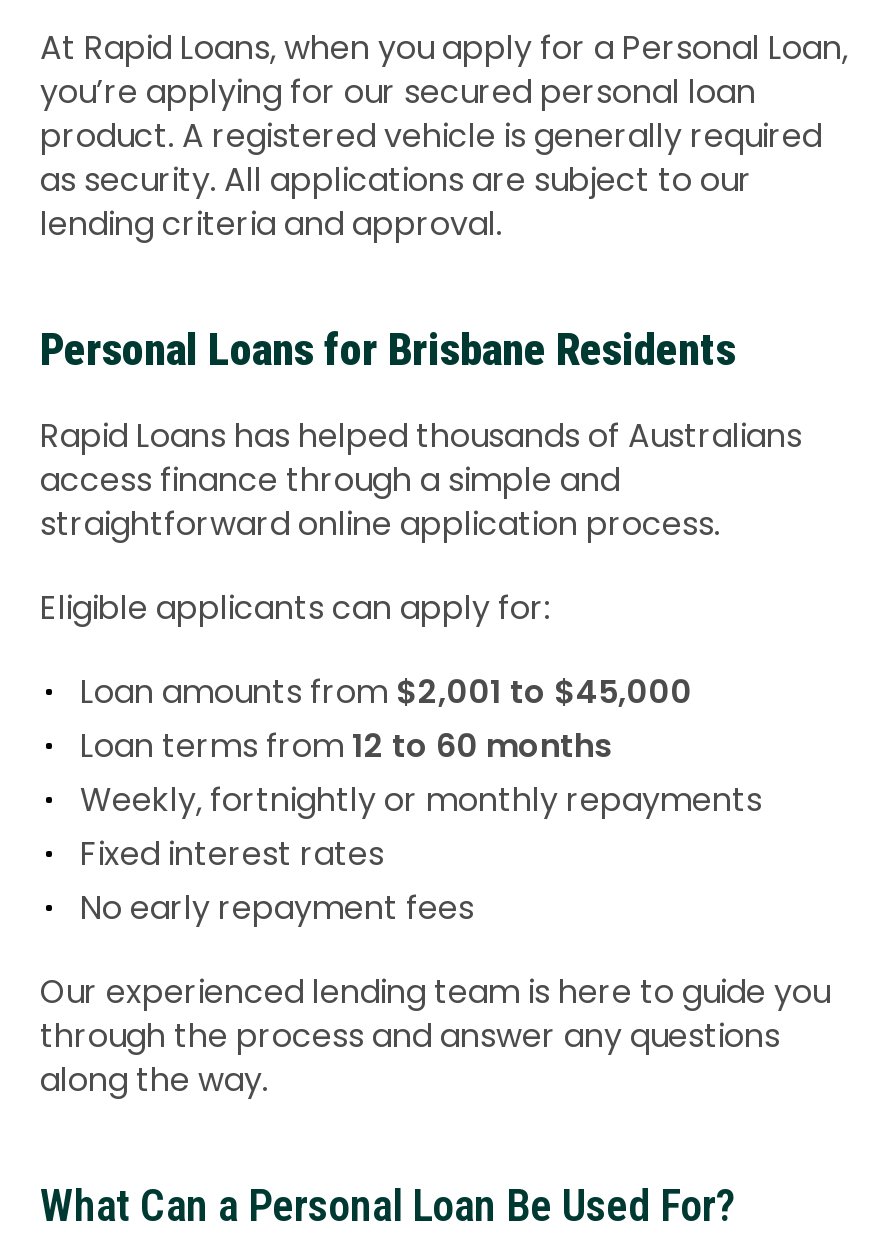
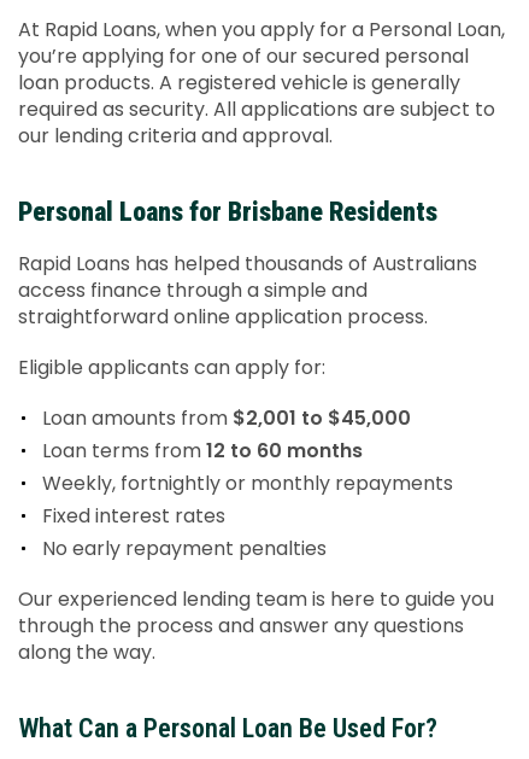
- you’re applying for our secured personal loan
- product. A registered vehicle is generally required
- as security. All applications are subject to our
- lending criteria and approval.
+ you’re applying for one of our secured personal
+ loan products. A registered vehicle is generally
+ required as security. All applications are subject to
+ our lending criteria and approval.

- No early repayment fees
+ No early repayment penalties
